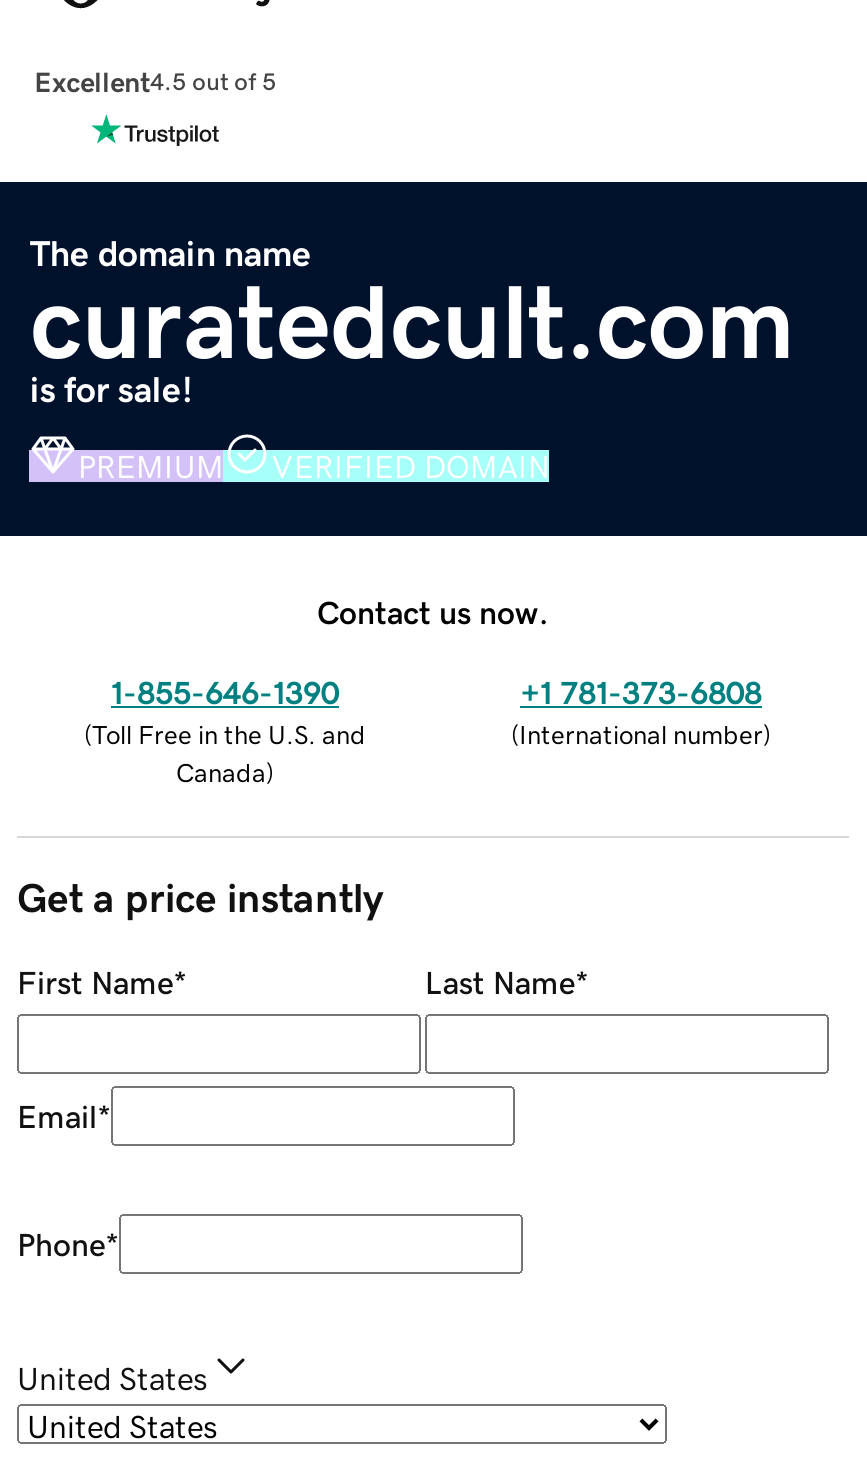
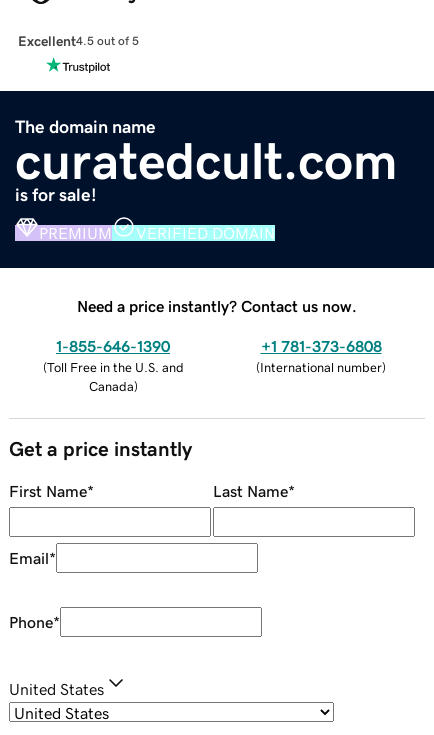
- Contact us now.
+ Need a price instantly? Contact us now.
